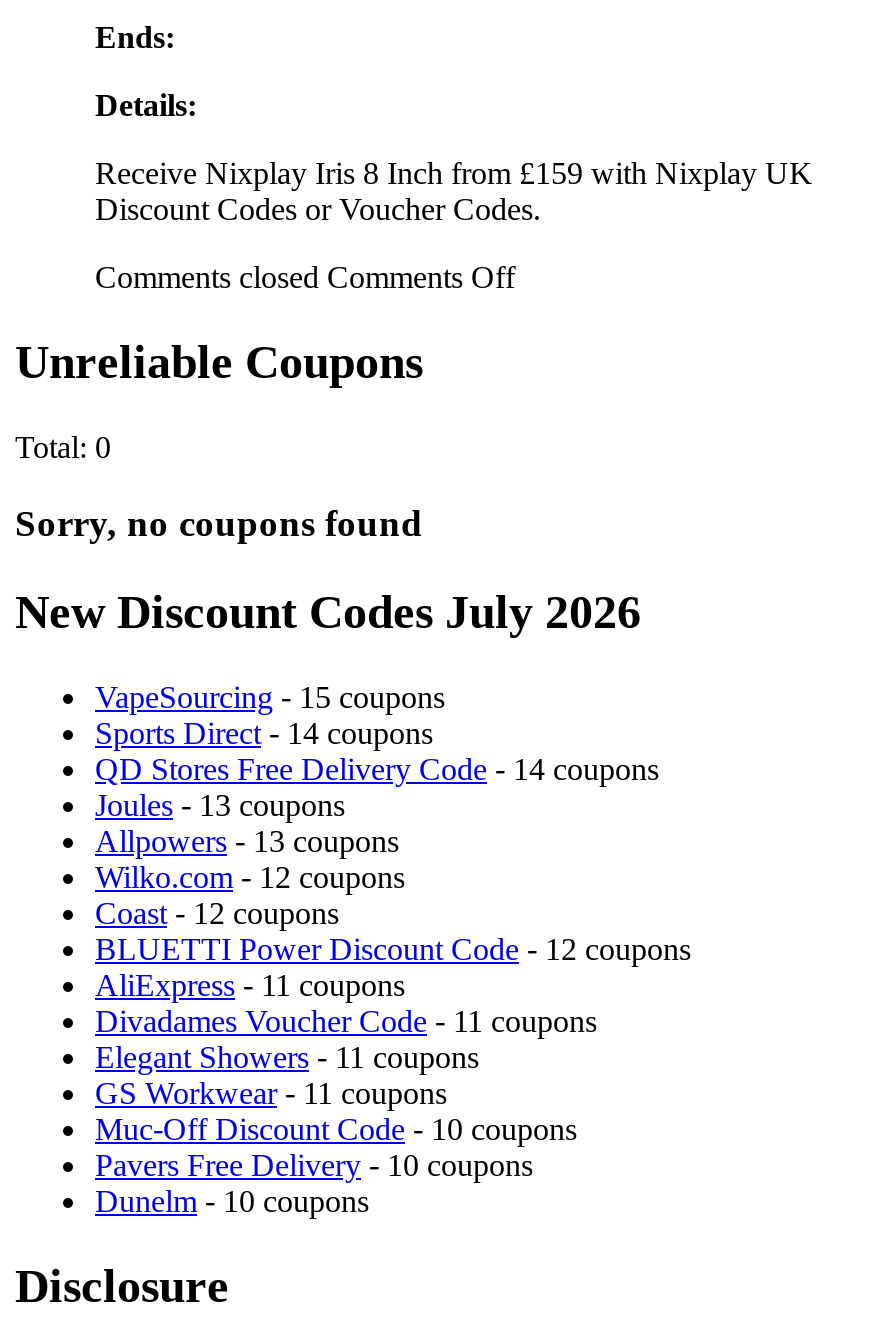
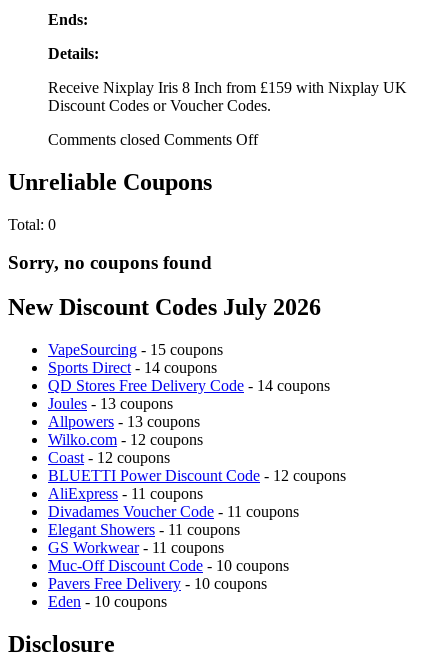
- Dunelm - 10 coupons
+ Eden - 10 coupons
